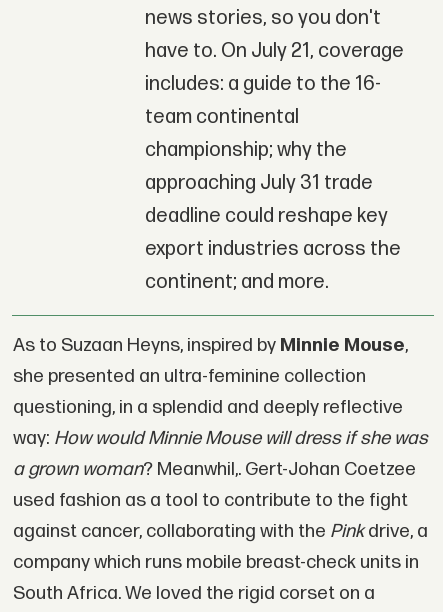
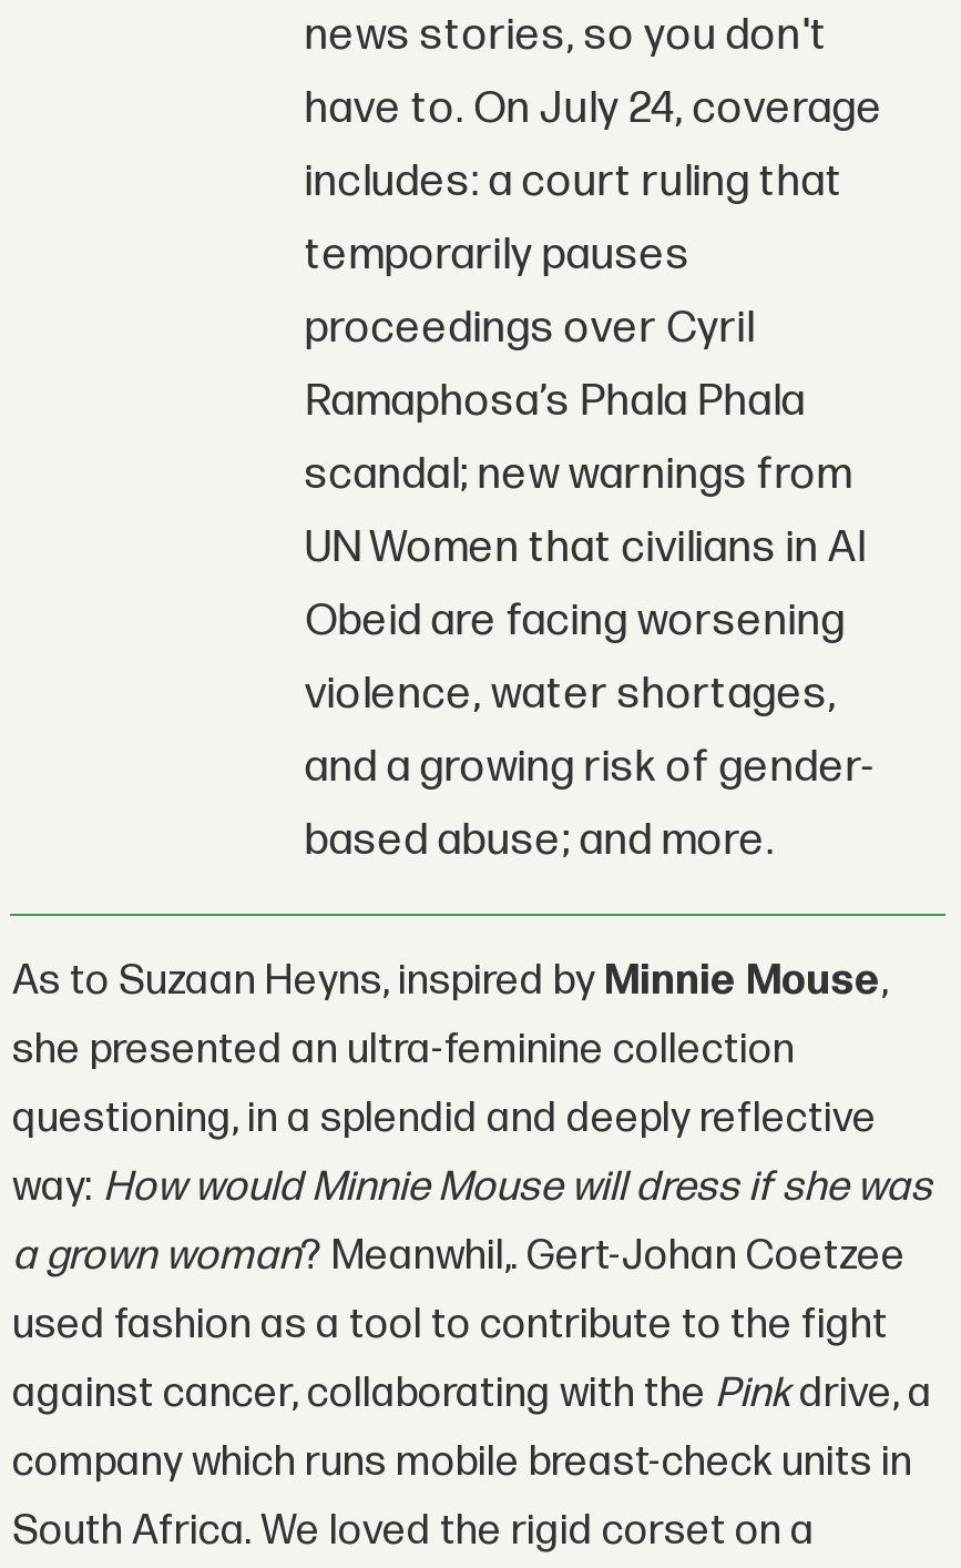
- have to. On July 21, coverage
- includes: a guide to the 16-
- team continental
- championship; why the
- approaching July 31 trade
- deadline could reshape key
- export industries across the
- continent; and more.
+ have to. On July 24, coverage
+ includes: a court ruling that
+ temporarily pauses
+ proceedings over Cyril
+ Ramaphosa’s Phala Phala
+ scandal; new warnings from
+ UN Women that civilians in Al
+ Obeid are facing worsening
+ violence, water shortages,
+ and a growing risk of gender-
+ based abuse; and more.
